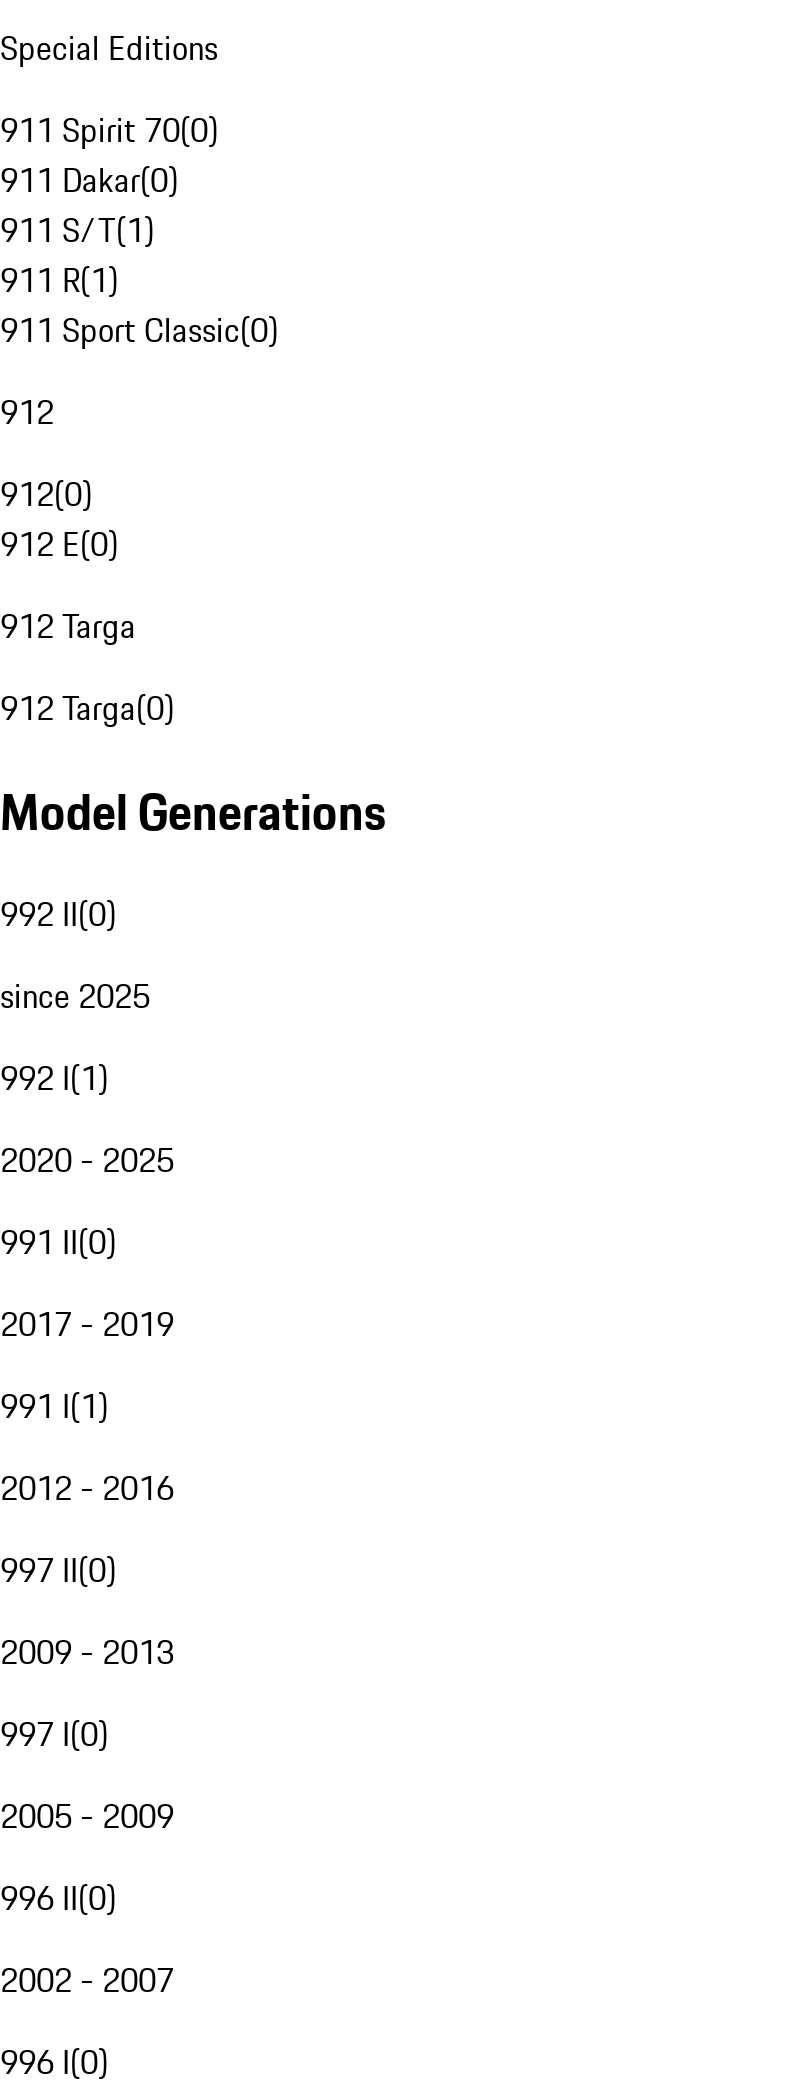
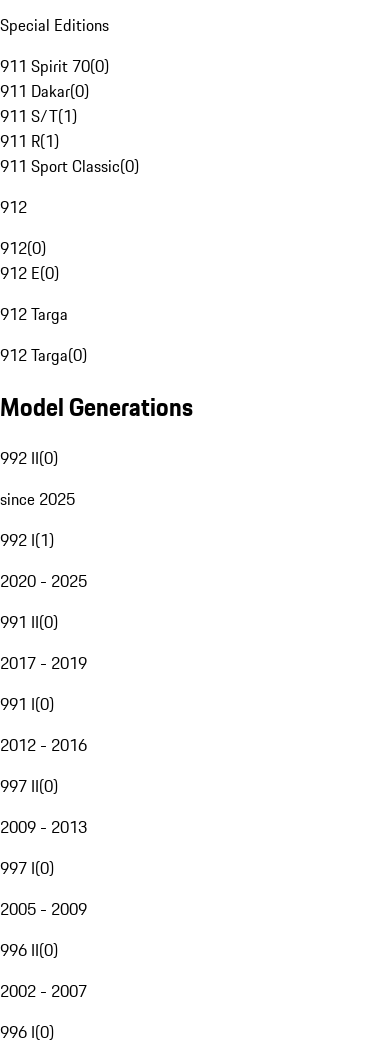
- 991 I (1)
+ 991 I (0)
